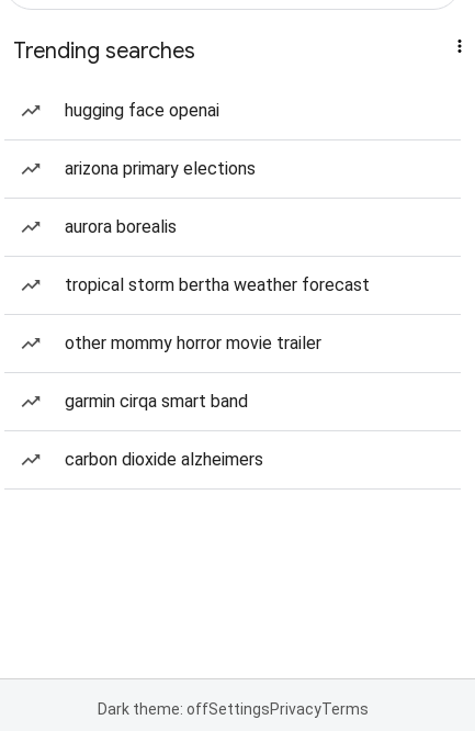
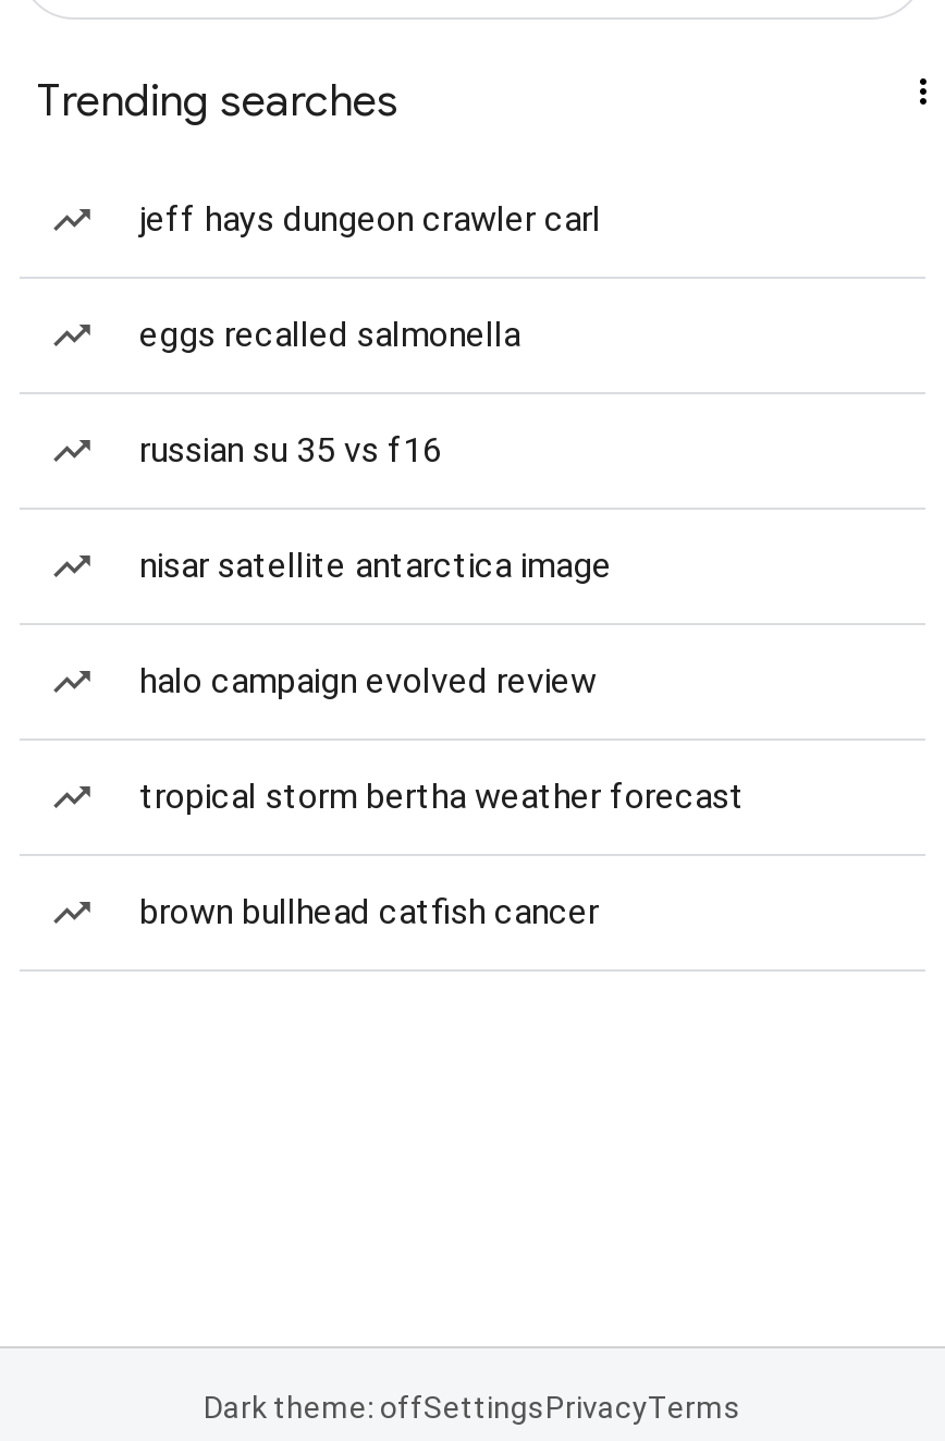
- hugging face openai
- arizona primary elections
- aurora borealis
+ jeff hays dungeon crawler carl
+ eggs recalled salmonella
+ russian su 35 vs f16
+ nisar satellite antarctica image
+ halo campaign evolved review

moved down: tropical storm bertha weather forecast

- other mommy horror movie trailer
- garmin cirqa smart band
- carbon dioxide alzheimers
+ brown bullhead catfish cancer
